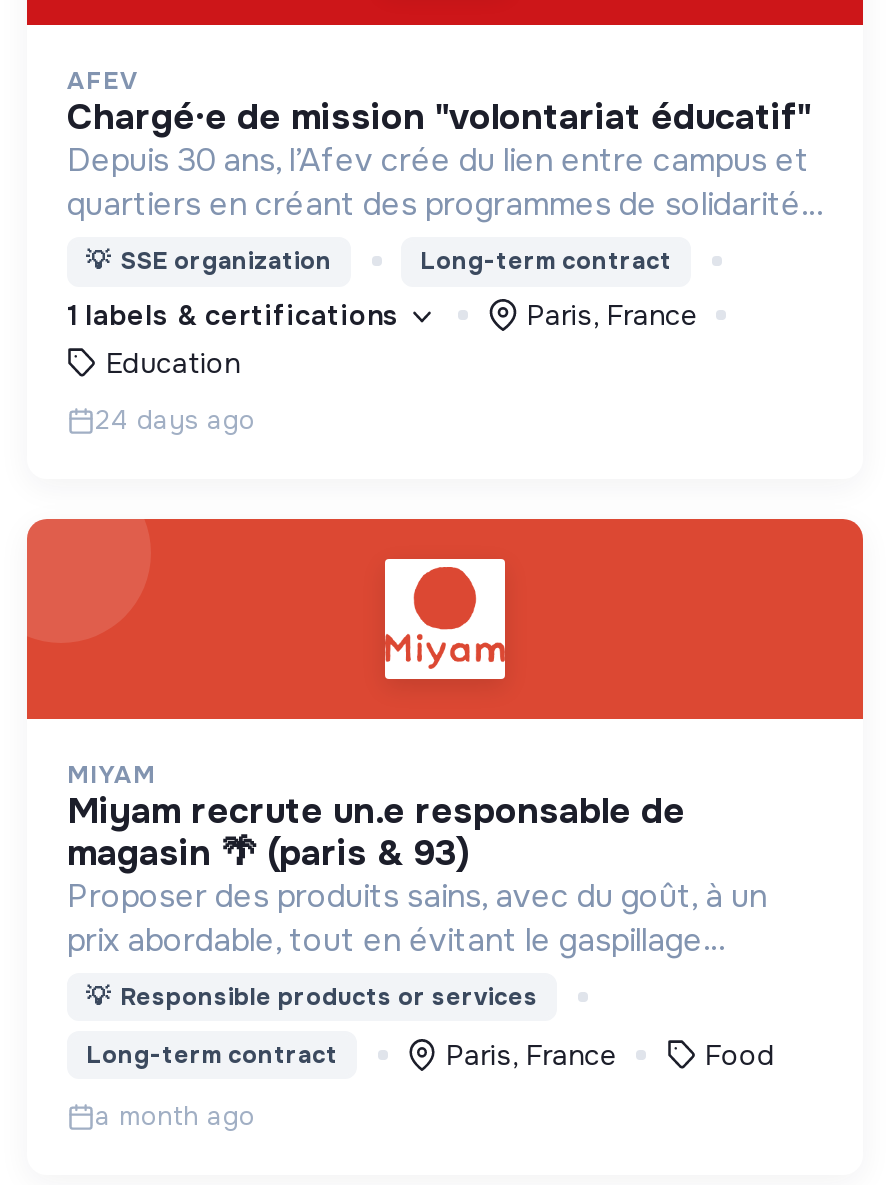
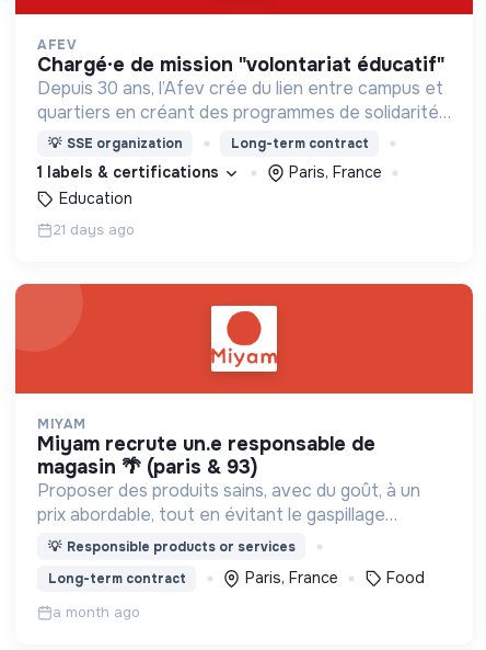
- 24 days ago
+ 21 days ago
